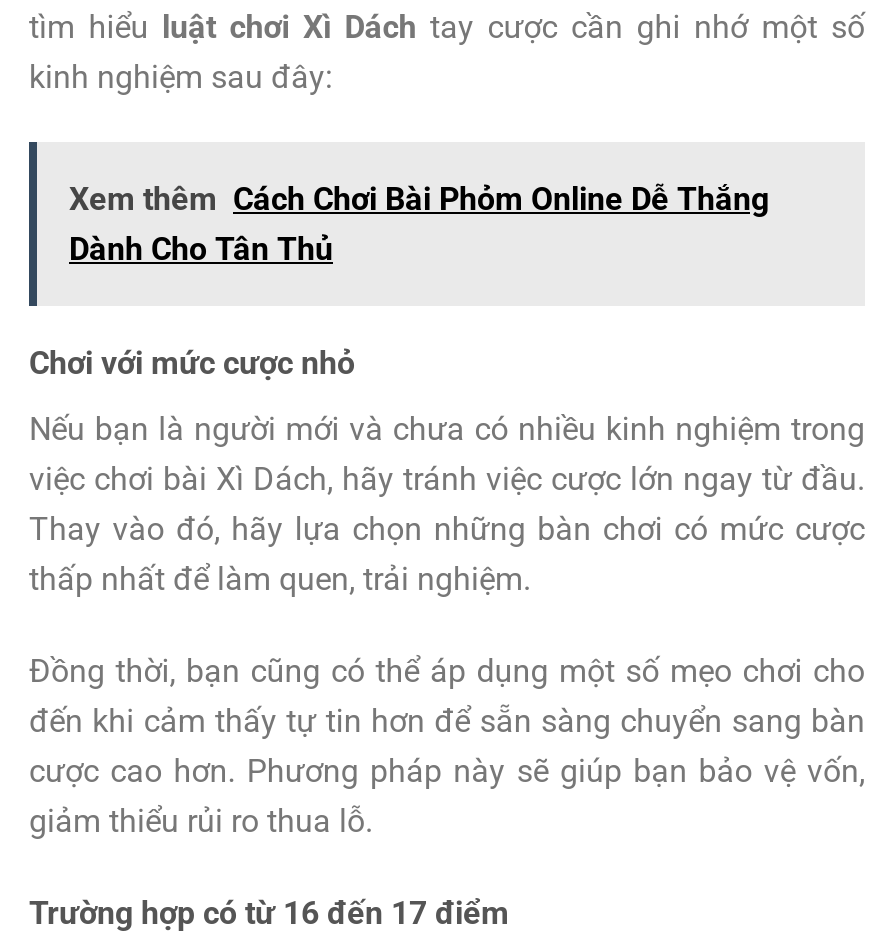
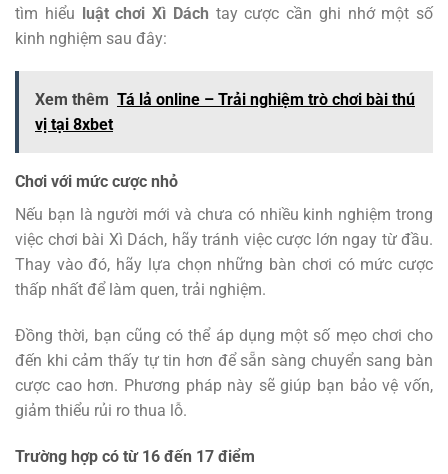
- Xem thêm Cách Chơi Bài Phỏm Online Dễ Thắng
- Dành Cho Tân Thủ
+ Xem thêm Tá lả online – Trải nghiệm trò chơi bài thú
+ vị tại 8xbet
